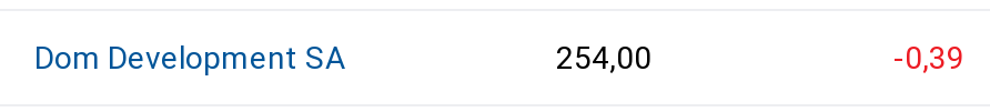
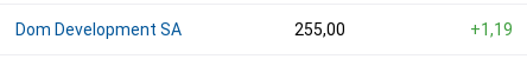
- 254,00
+ 255,00

- -0,39
+ +1,19
